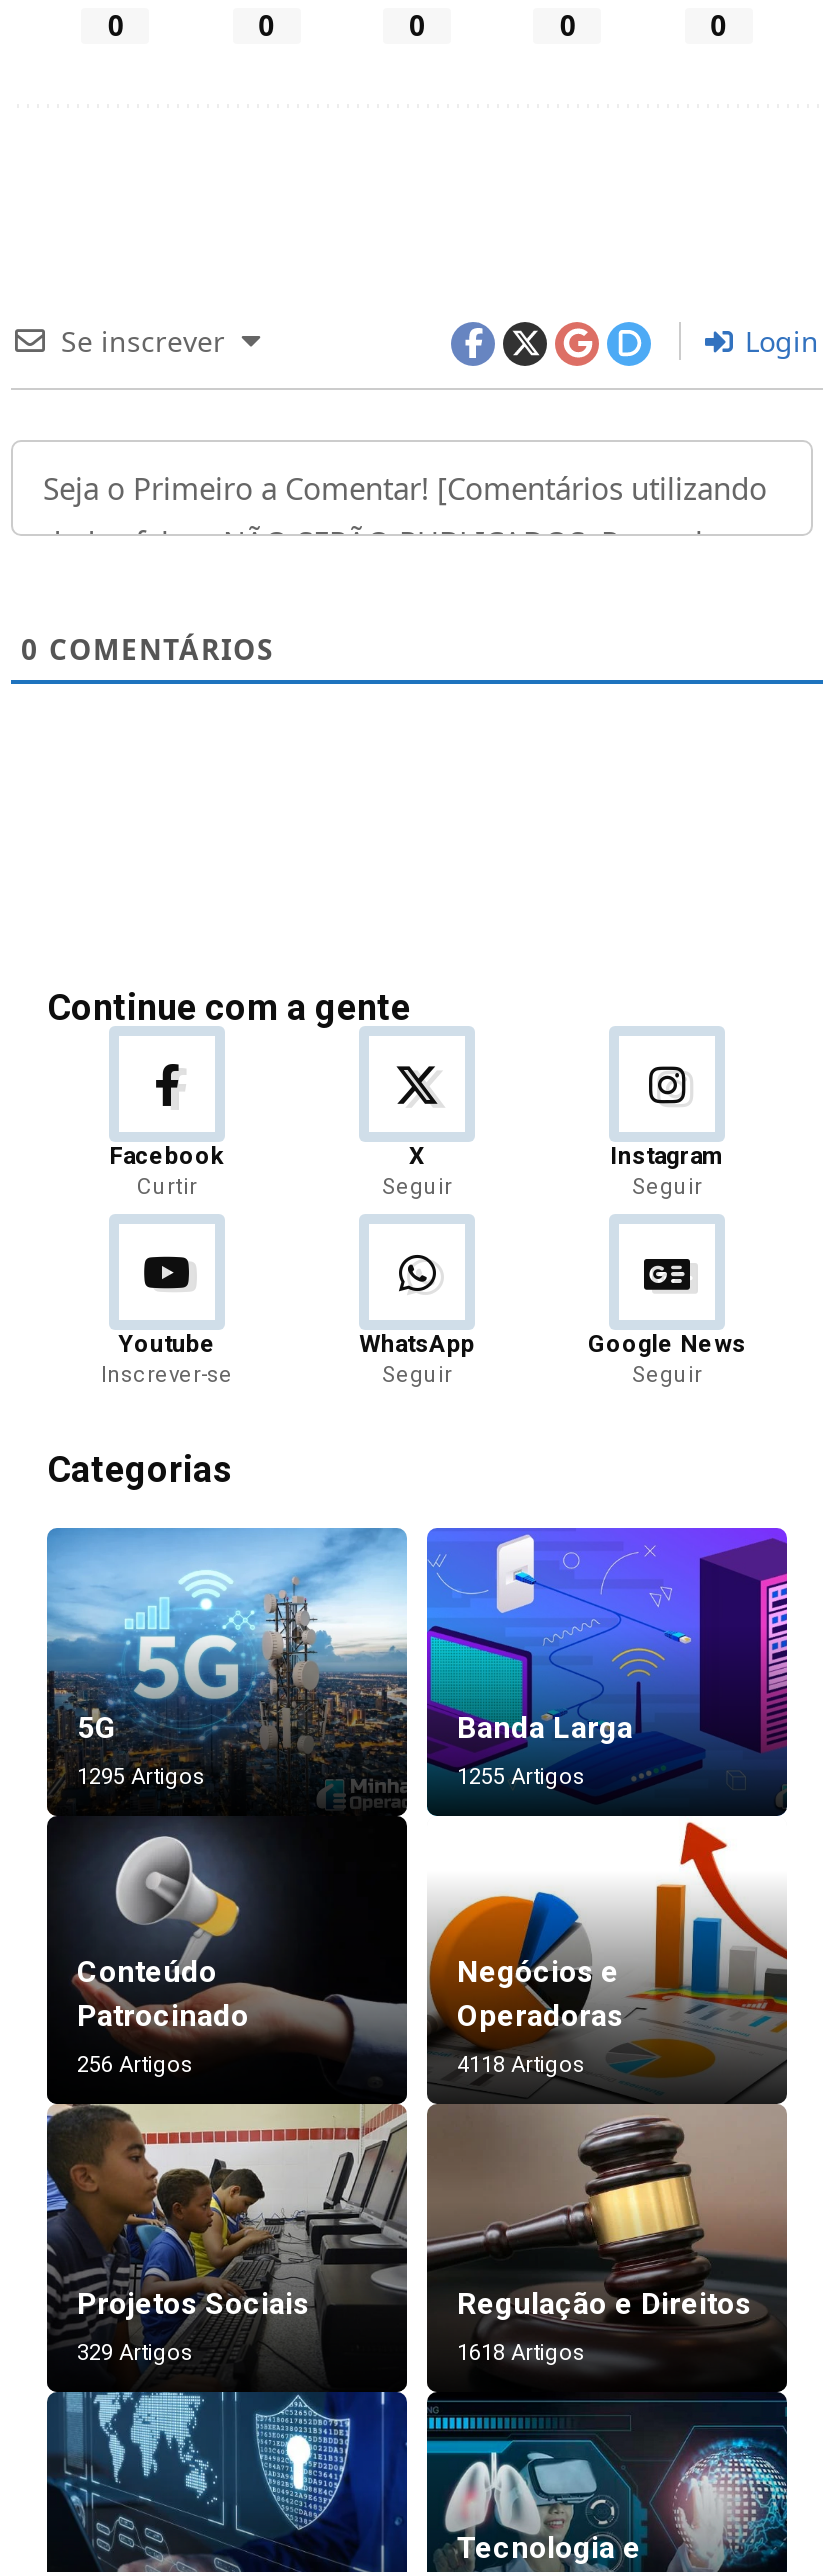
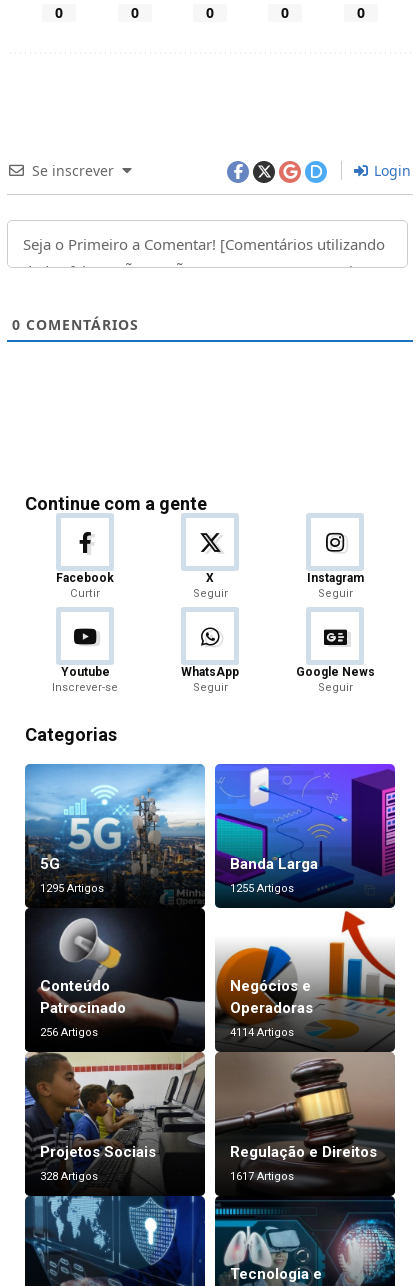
- 4118 Artigos
+ 4114 Artigos

- 329 Artigos
+ 328 Artigos

- 1618 Artigos
+ 1617 Artigos
